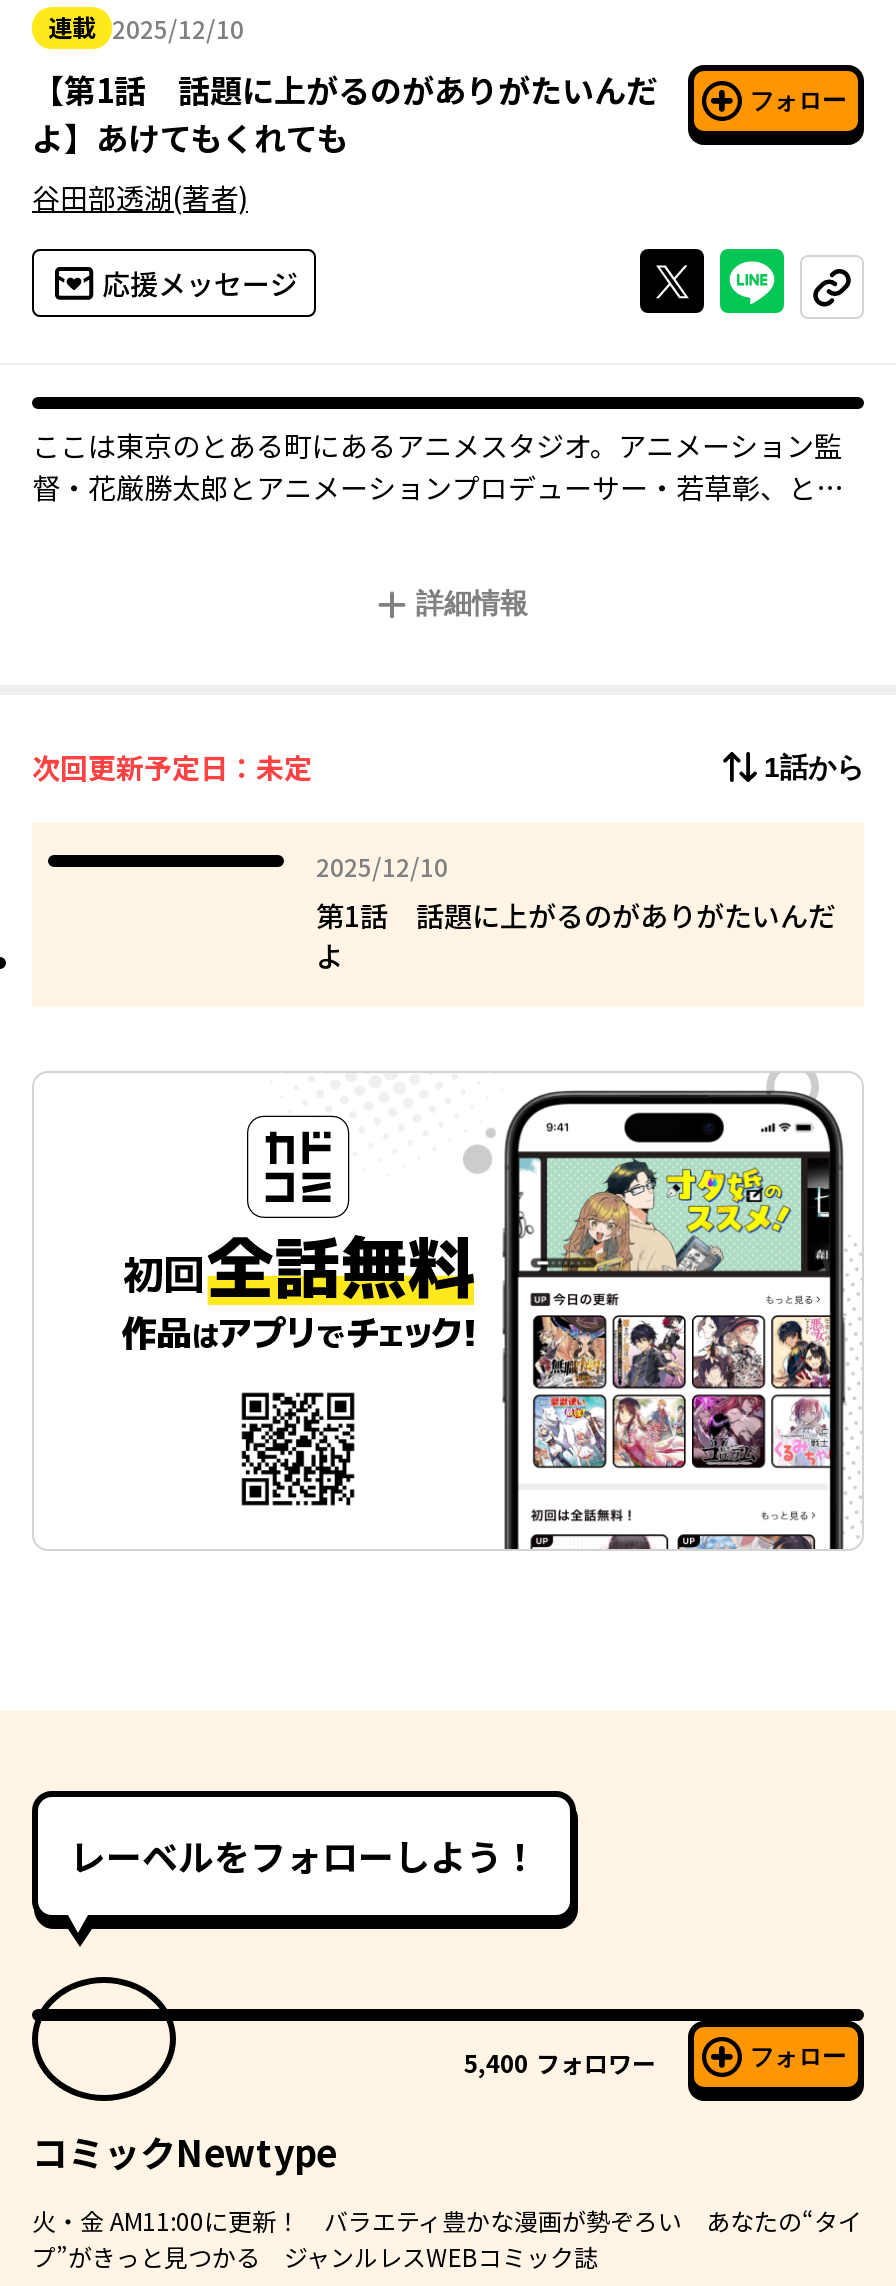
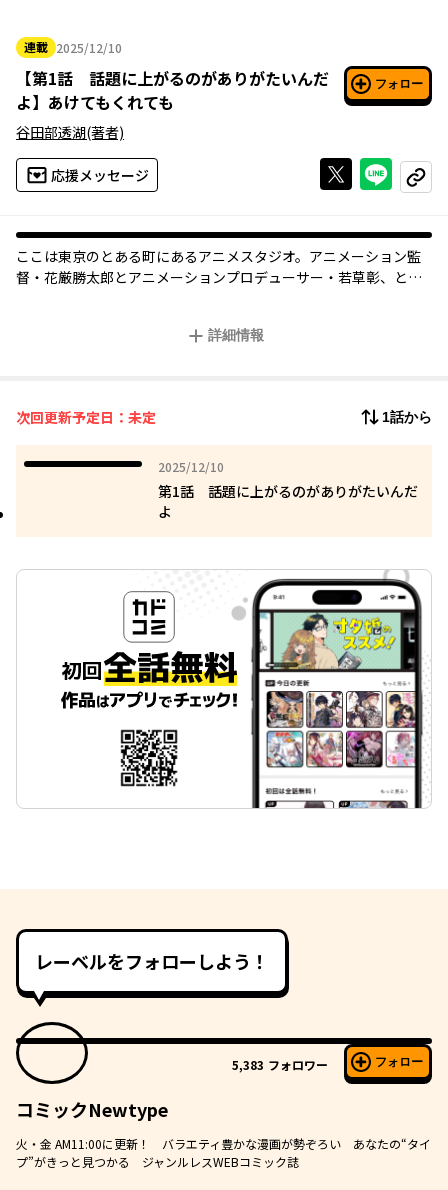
- 5,400 フォロワー
+ 5,383 フォロワー
